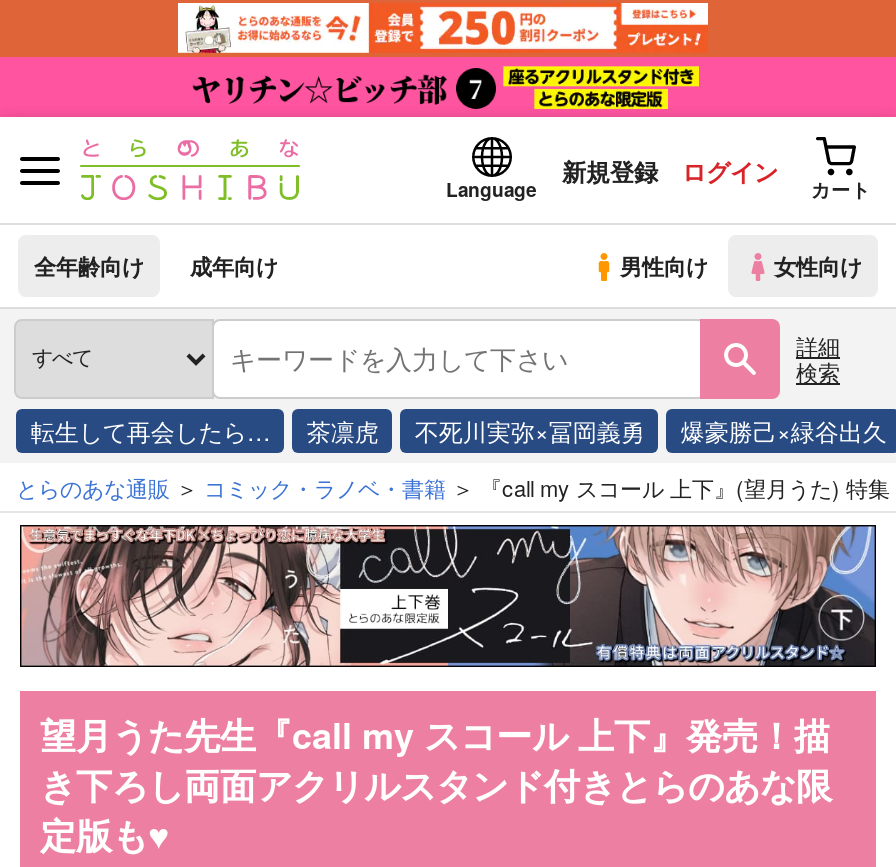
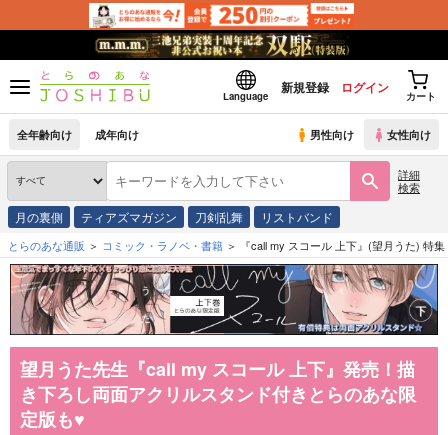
- [image]
+ [image]

- 転生して再会したら…
- 茶凛虎
- 不死川実弥×冨岡義勇
- 爆豪勝己×緑谷出久
+ 月の裏側
+ ティアズマガジン
+ 刀剣乱舞
+ リストバンド
